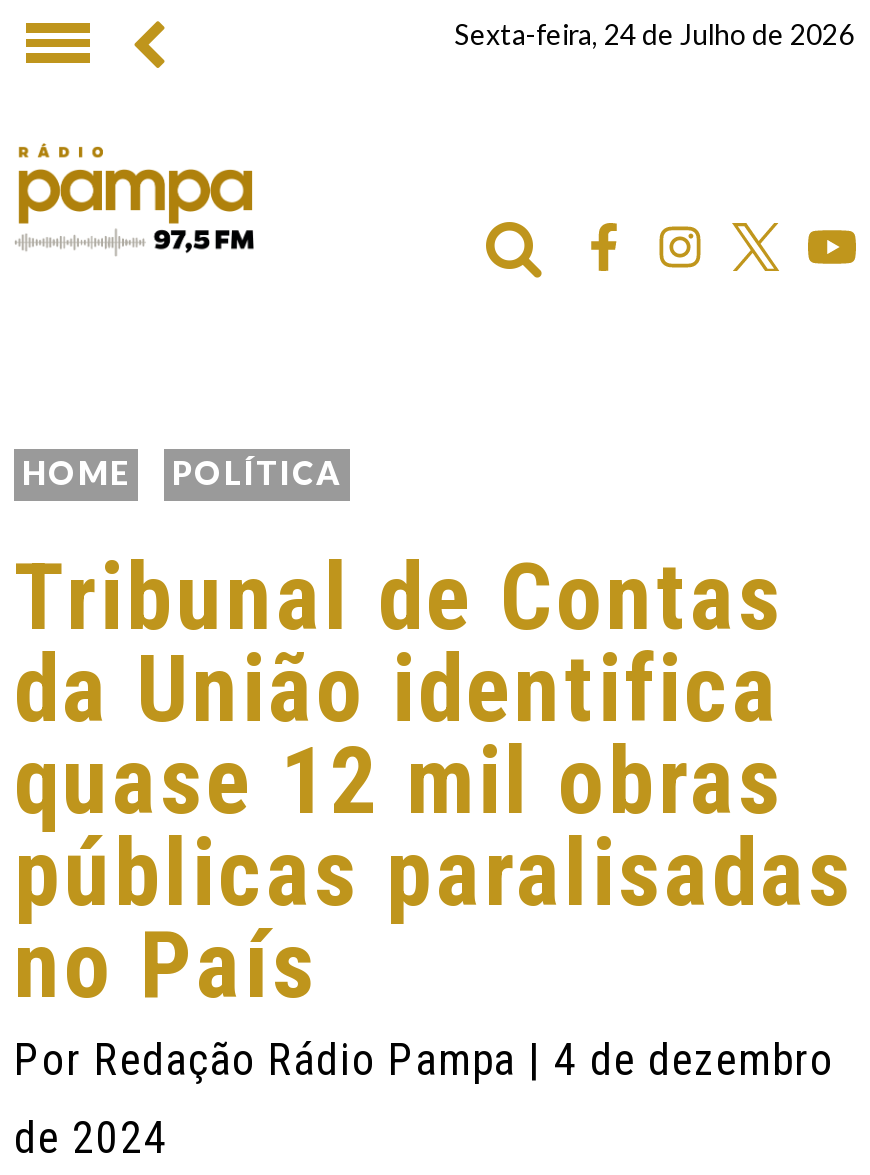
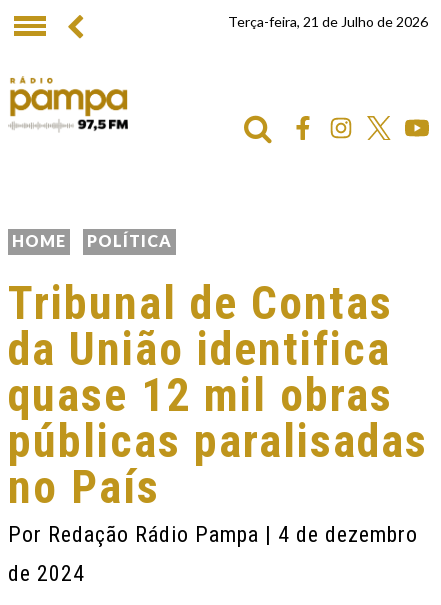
- Sexta-feira, 24 de Julho de 2026
+ Terça-feira, 21 de Julho de 2026
